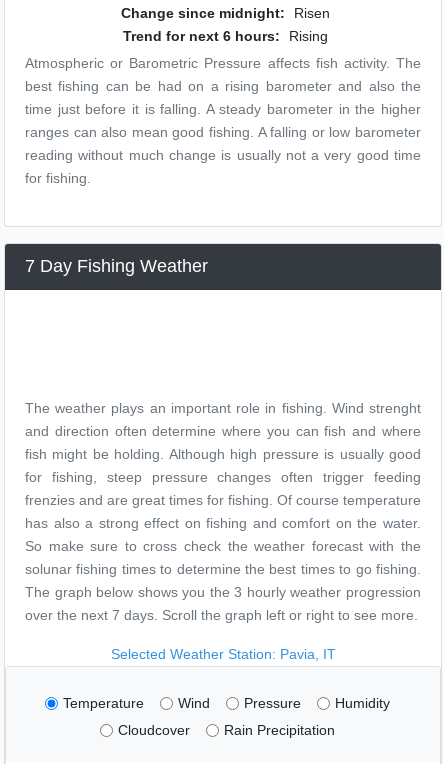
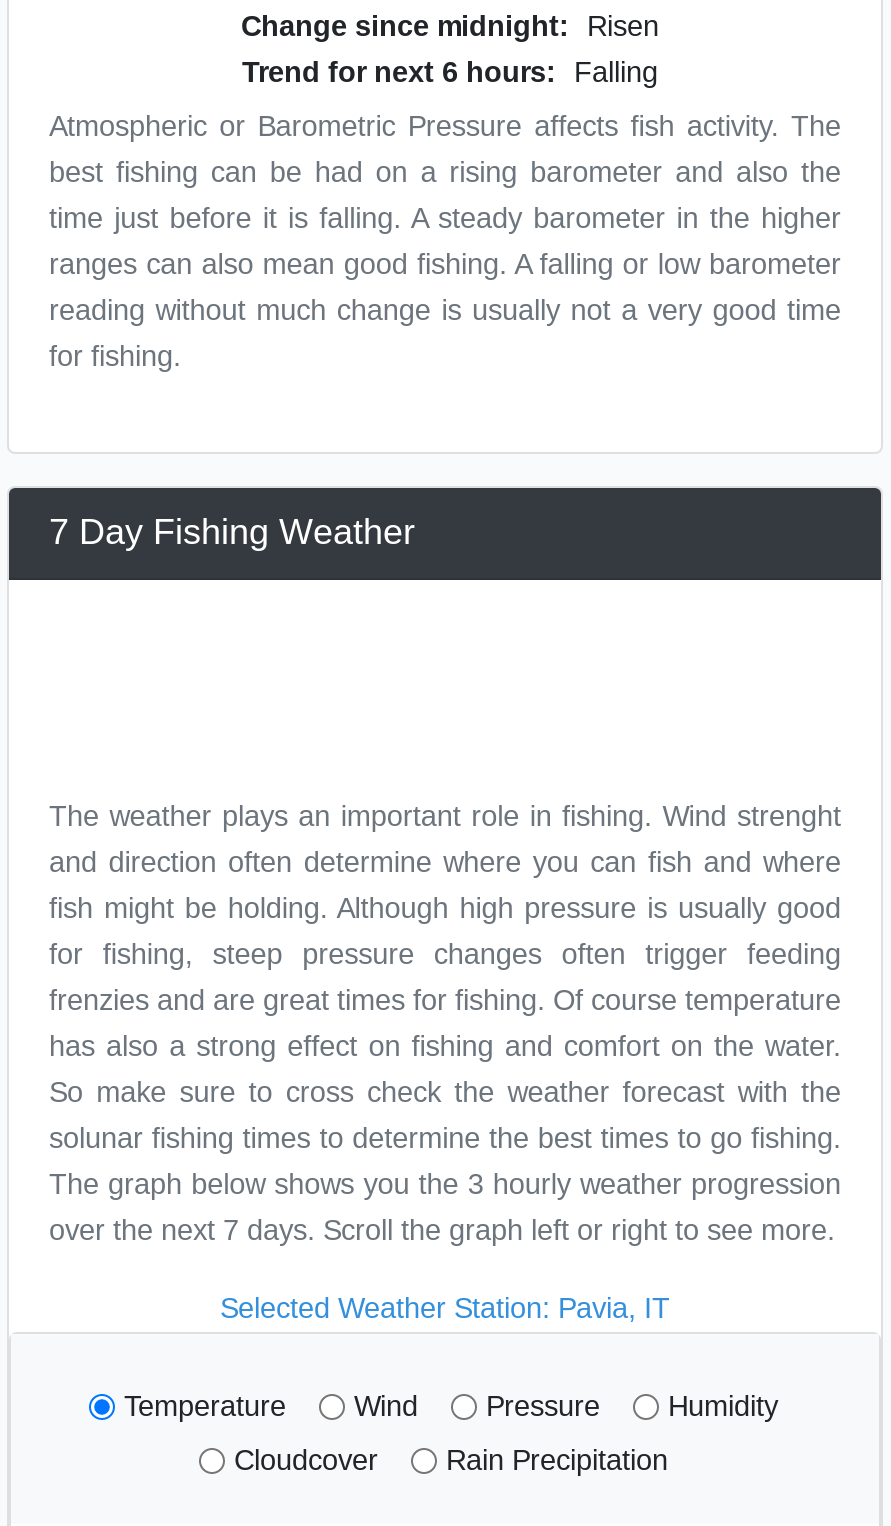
- Trend for next 6 hours: Rising
+ Trend for next 6 hours: Falling
